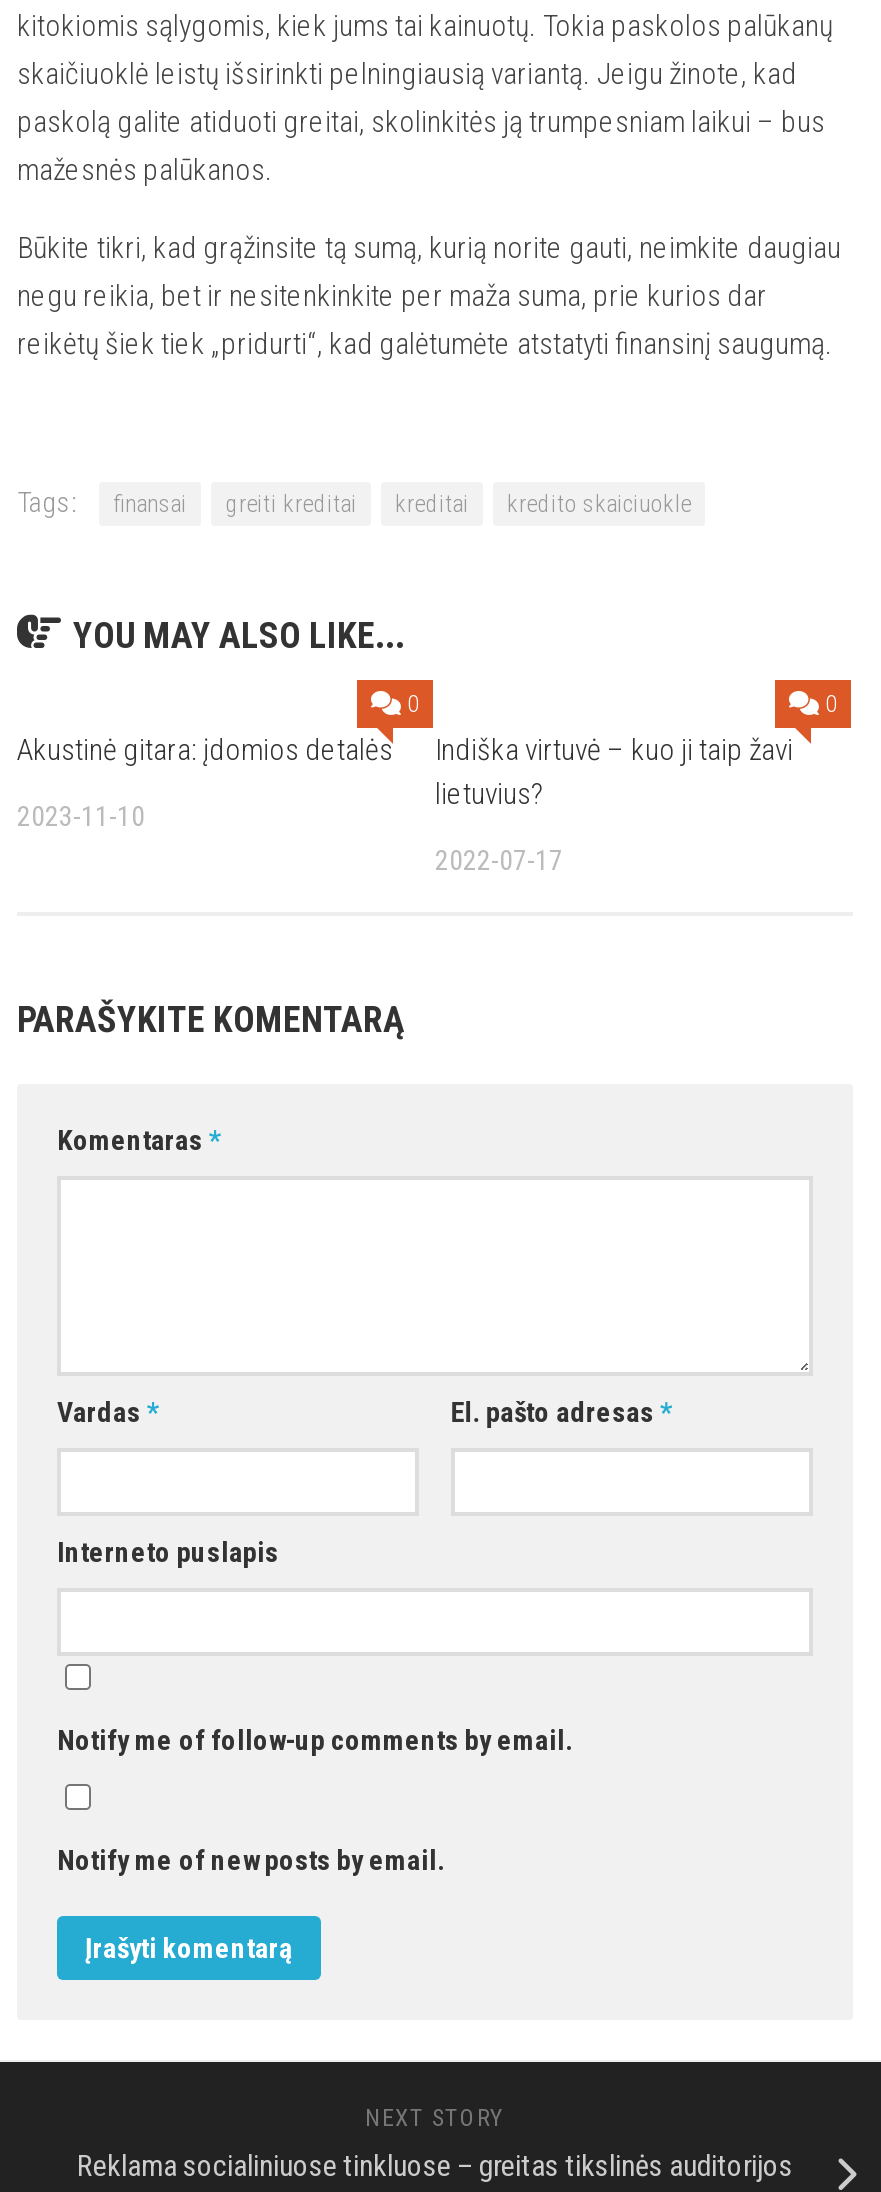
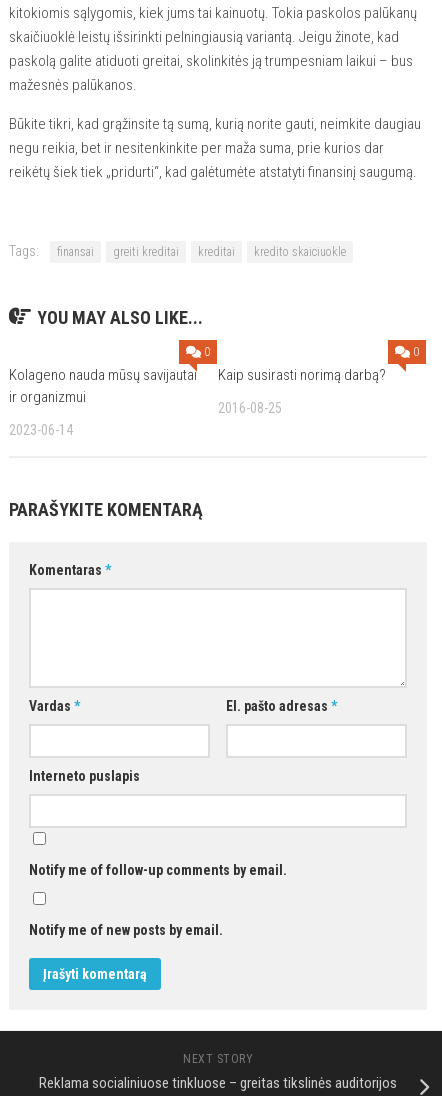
- Akustinė gitara: įdomios detalės
+ Kolageno nauda mūsų savijautai
+ ir organizmui

- Indiška virtuvė – kuo ji taip žavi
- lietuvius?
+ Kaip susirasti norimą darbą?

- 2023-11-10
+ 2023-06-14

- 2022-07-17
+ 2016-08-25
